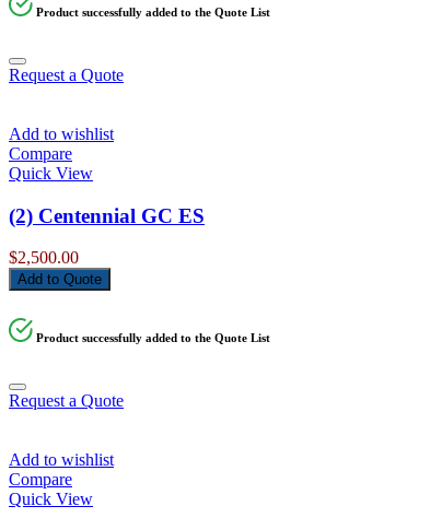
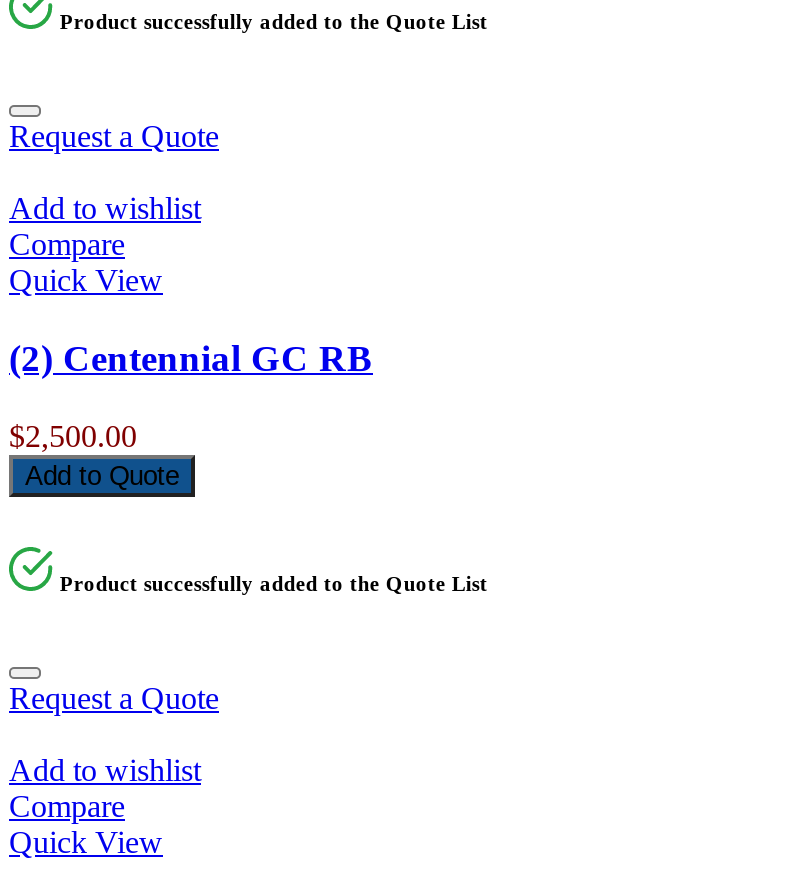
- (2) Centennial GC ES
+ (2) Centennial GC RB
